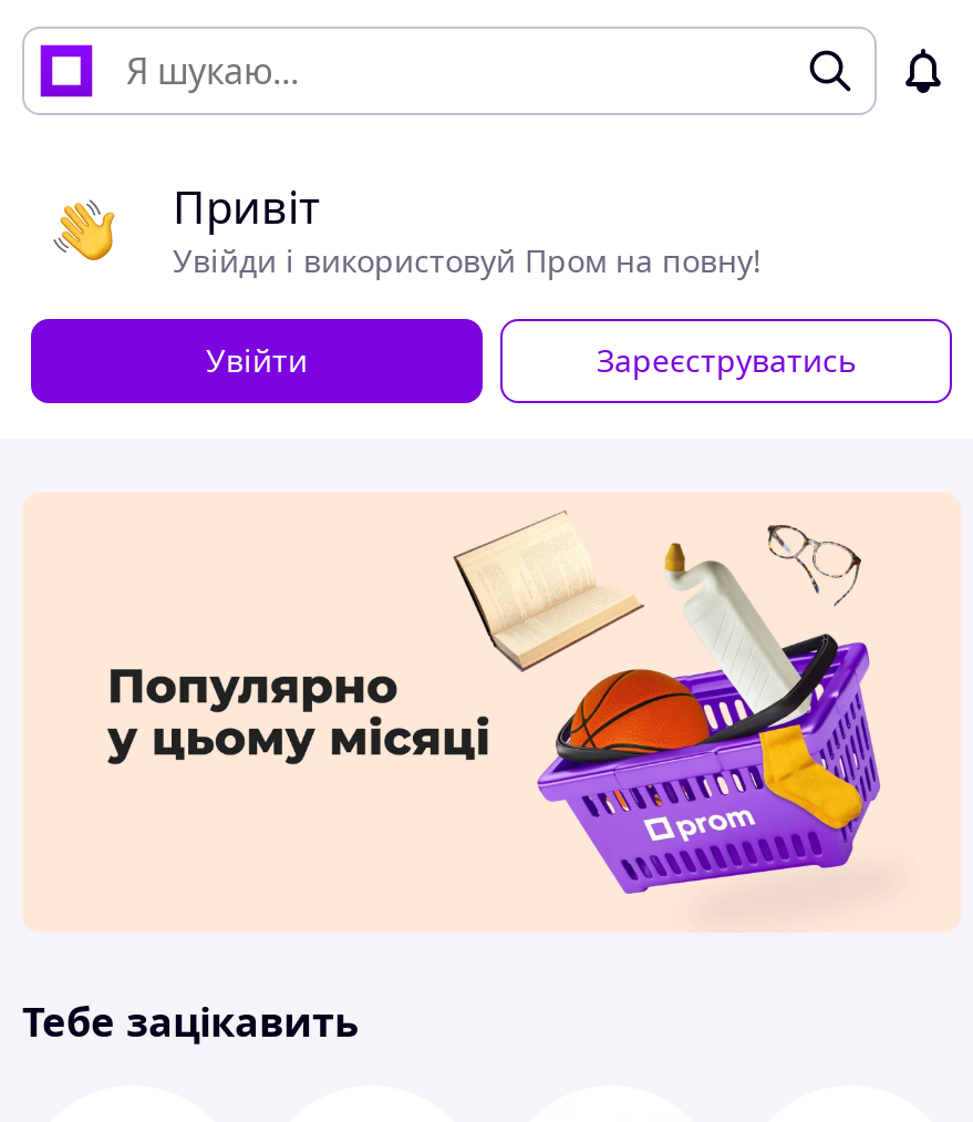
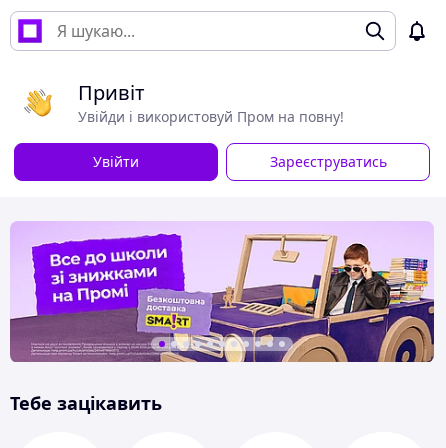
- [image]
+ [image]
